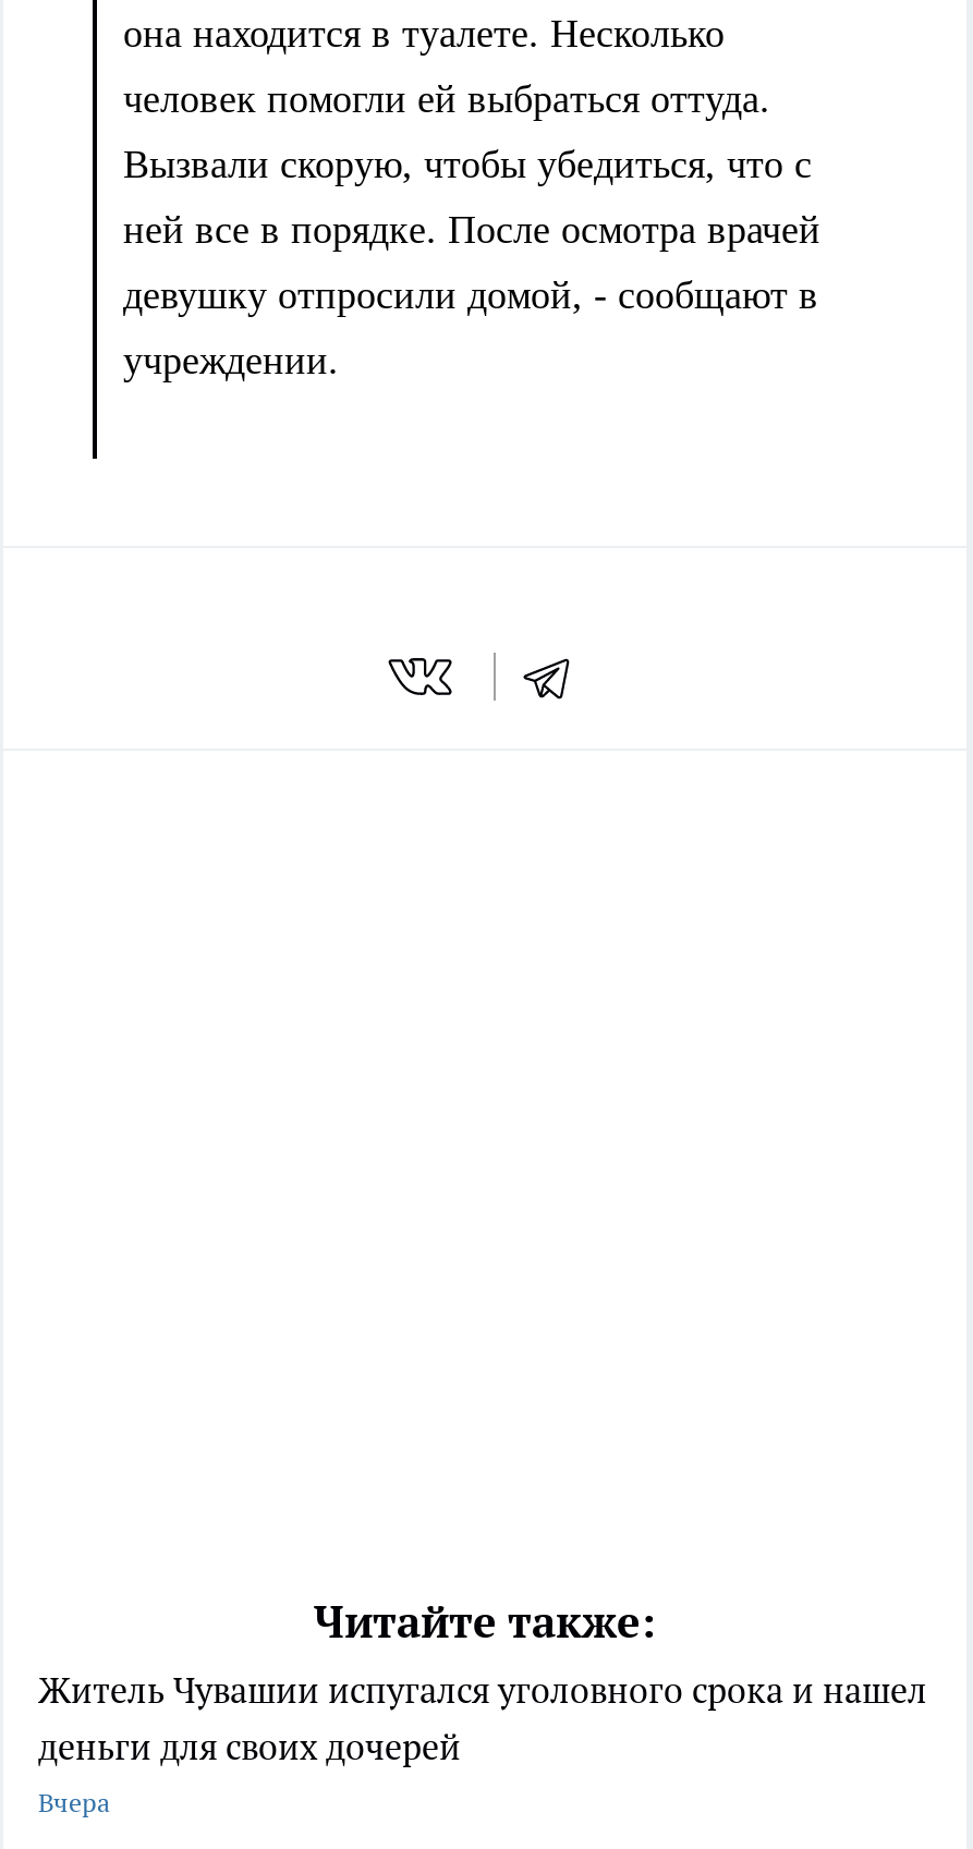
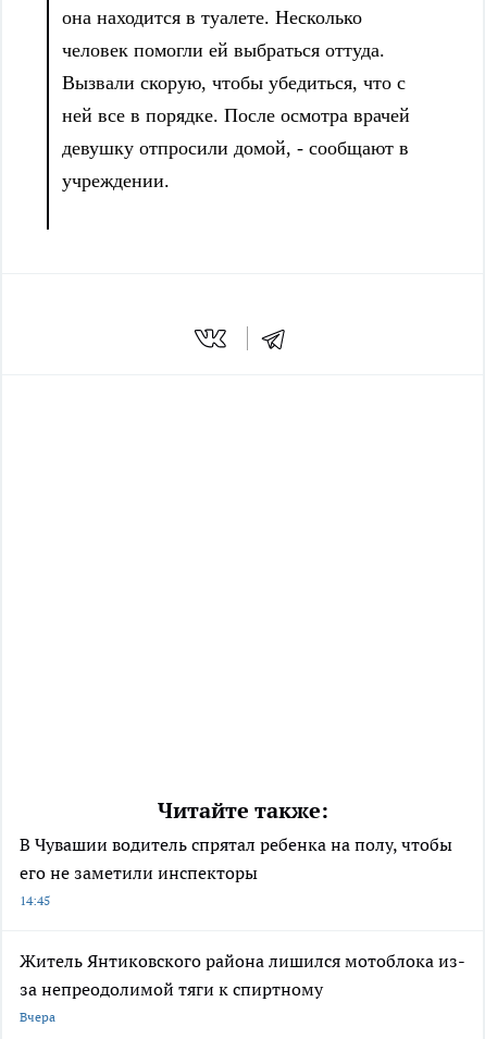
- Житель Чувашии испугался уголовного срока и нашел
- деньги для своих дочерей
+ В Чувашии водитель спрятал ребенка на полу, чтобы
+ его не заметили инспекторы
+ 14:45
+ Житель Янтиковского района лишился мотоблока из-
+ за непреодолимой тяги к спиртному
